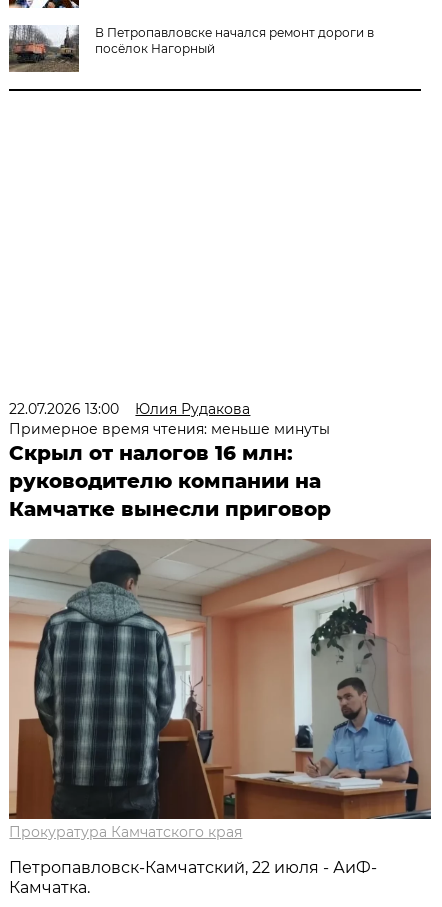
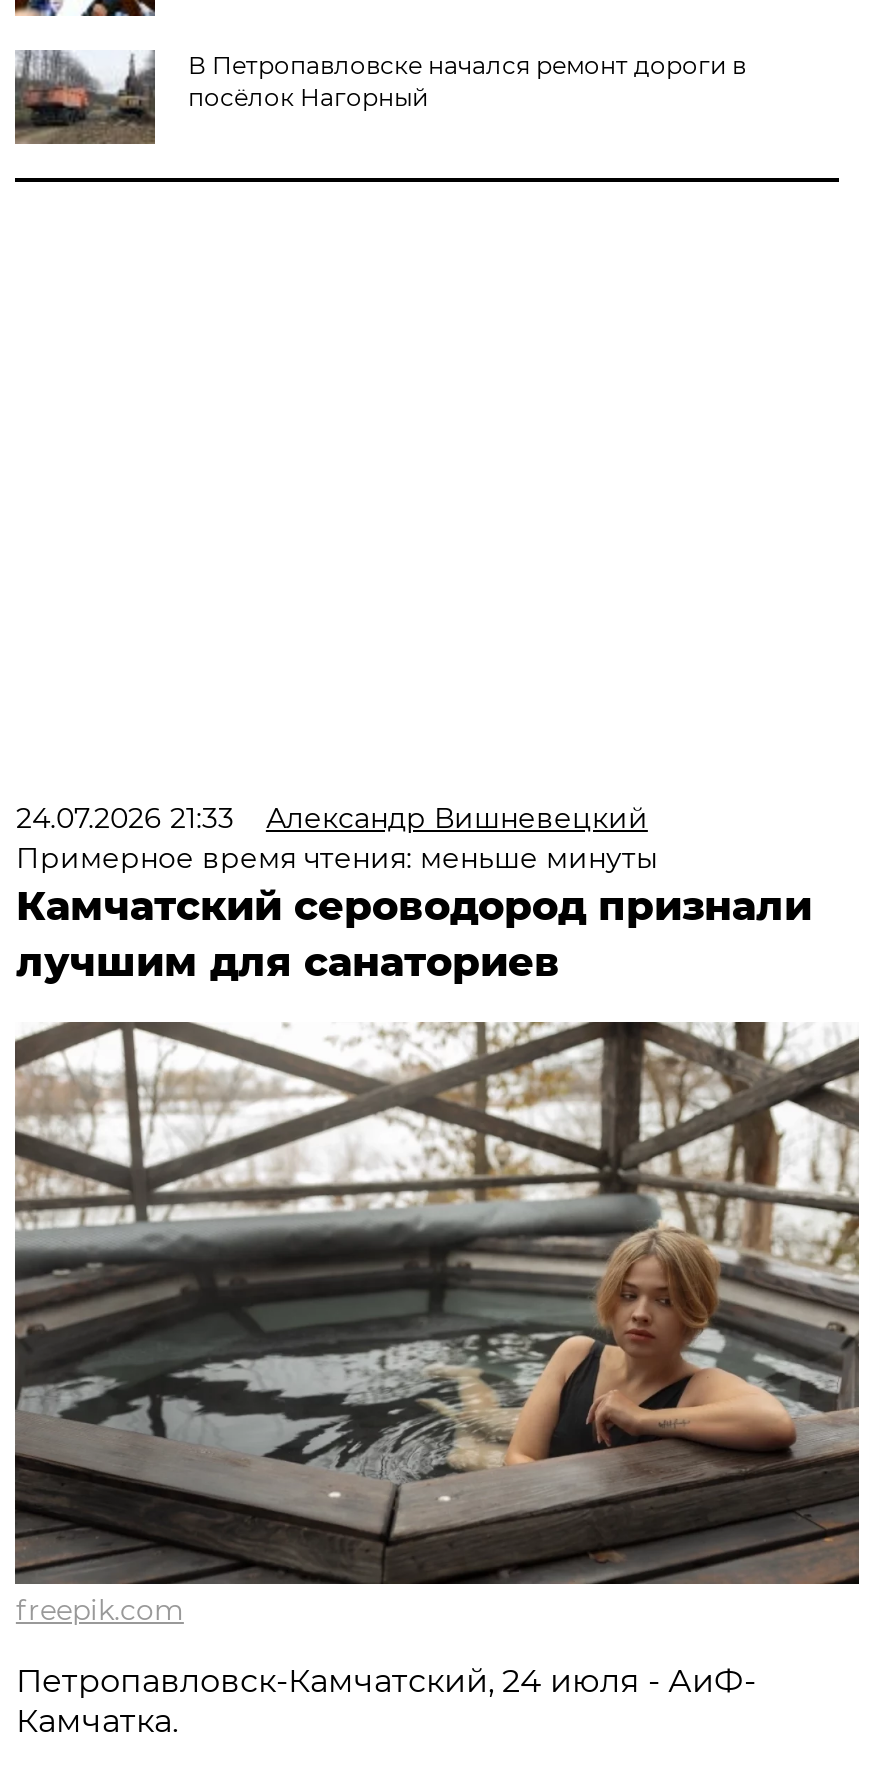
- 22.07.2026 13:00
- Юлия Рудакова
+ 24.07.2026 21:33
+ Александр Вишневецкий

- Скрыл от налогов 16 млн:
- руководителю компании на
- Камчатке вынесли приговор
+ Камчатский сероводород признали
+ лучшим для санаториев

- [image]
- Прокуратура Камчатского края
+ [image]
+ freepik.com

- Петропавловск-Камчатский, 22 июля - АиФ-
+ Петропавловск-Камчатский, 24 июля - АиФ-
